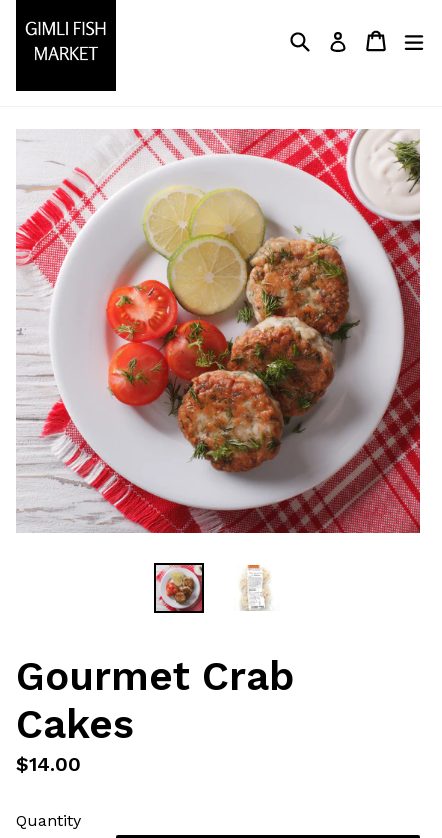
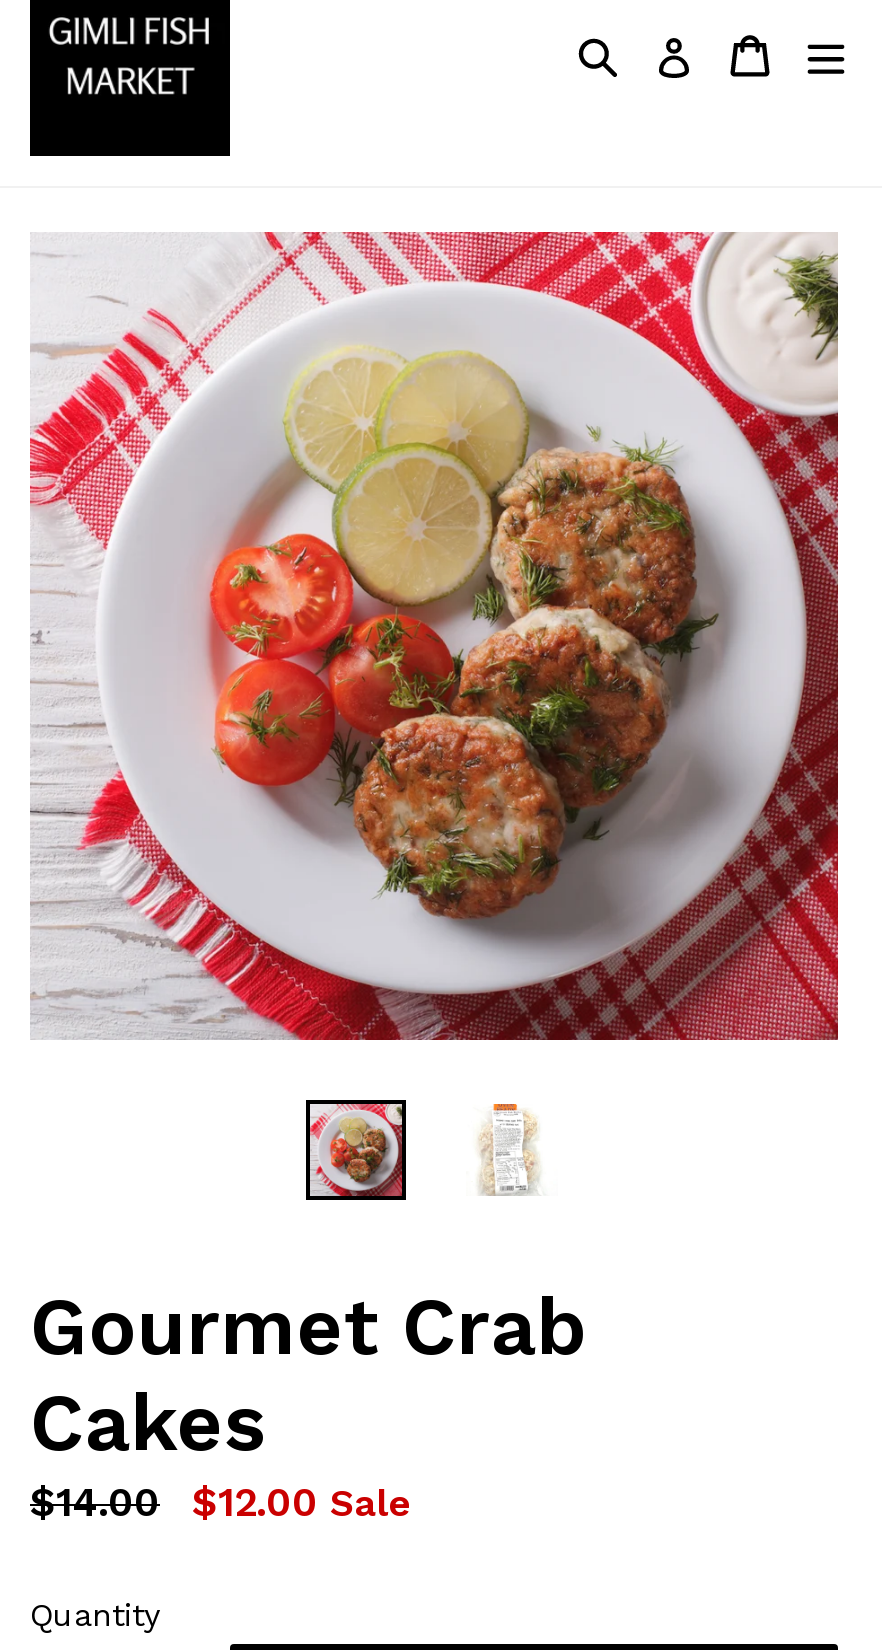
+ $12.00 Sale
